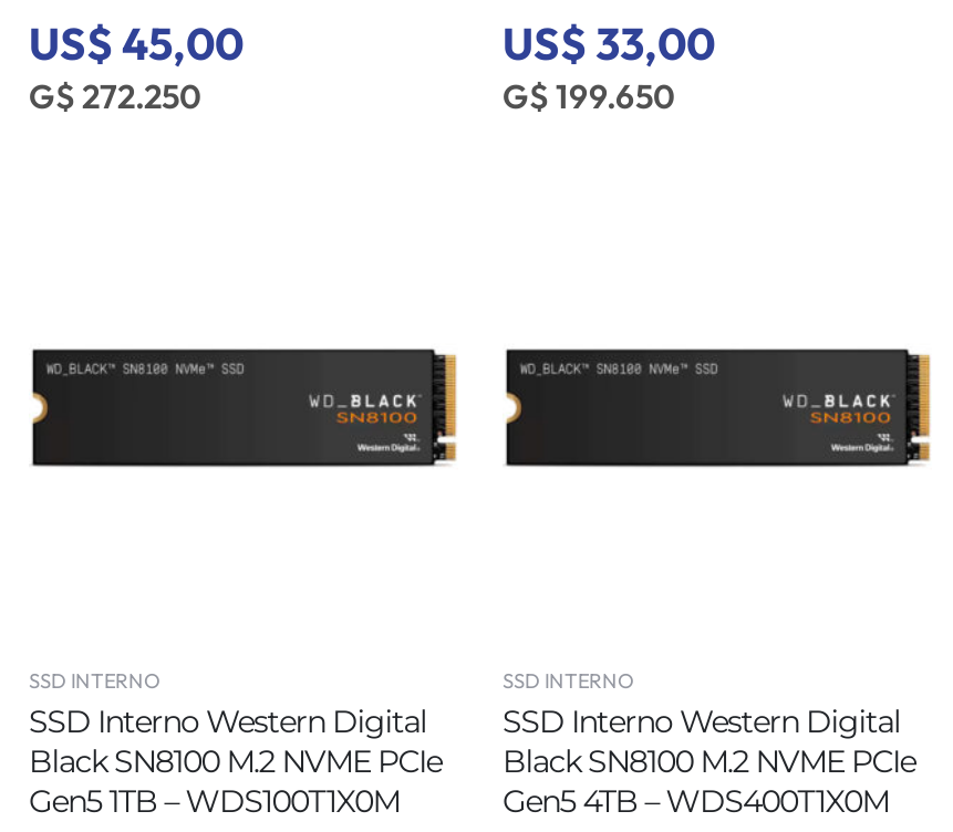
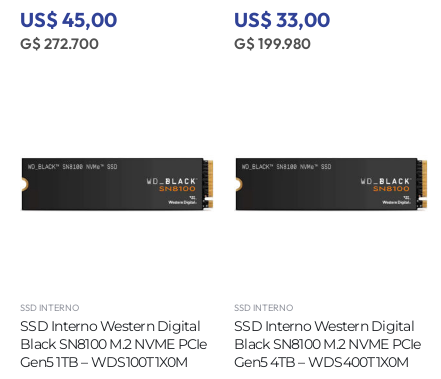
- G$ 272.250
+ G$ 272.700

- G$ 199.650
+ G$ 199.980
